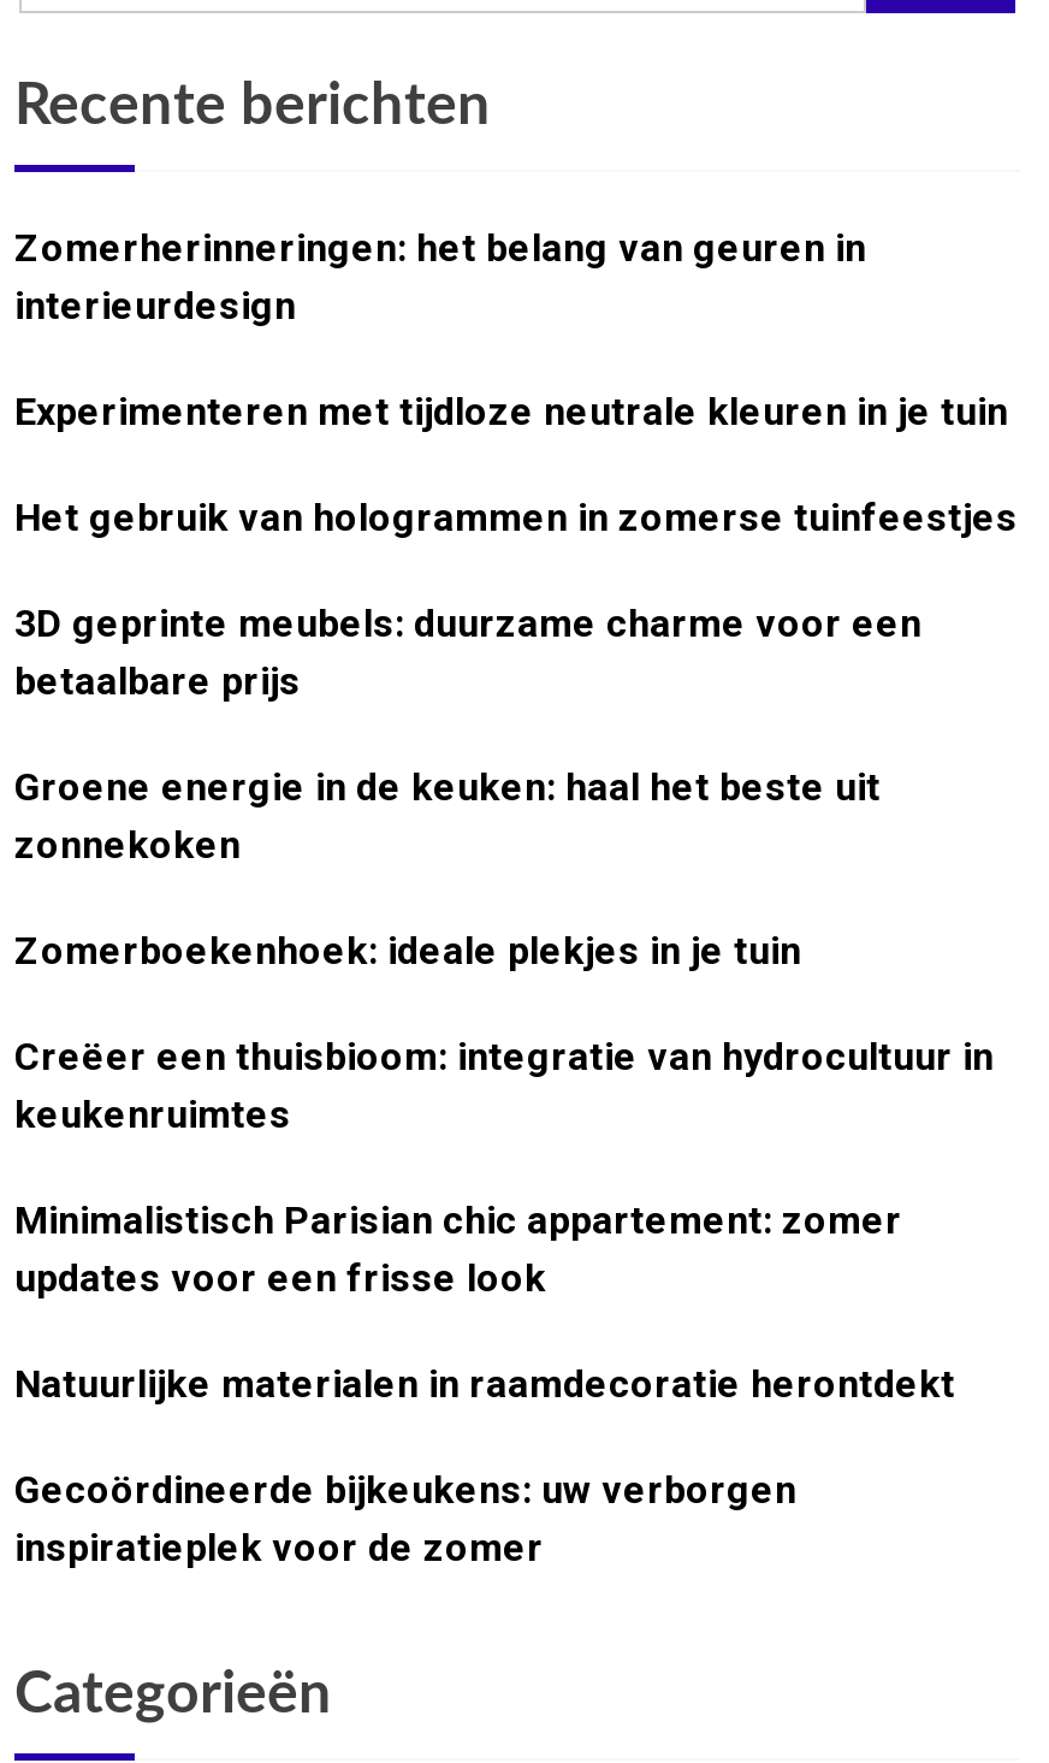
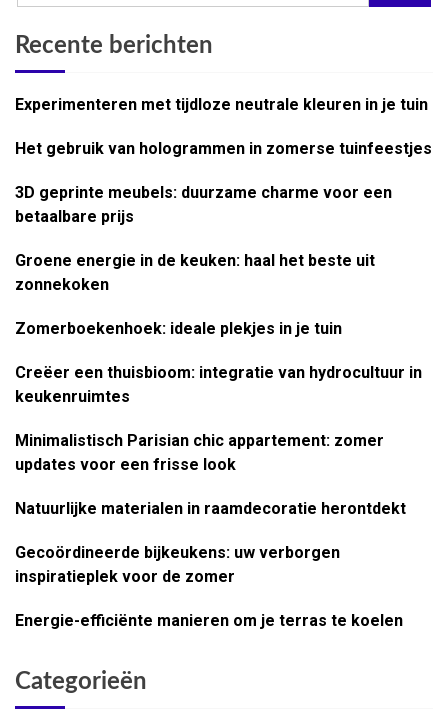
- Zomerherinneringen: het belang van geuren in
- interieurdesign

moved up: Experimenteren met tijdloze neutrale kleuren in je tuin | Het gebruik van hologrammen in zomerse tuinfeestjes | 3D geprinte meubels: duurzame charme voor een | ... | Gecoördineerde bijkeukens: uw verborgen | inspiratieplek voor de zomer

+ Energie-efficiënte manieren om je terras te koelen
